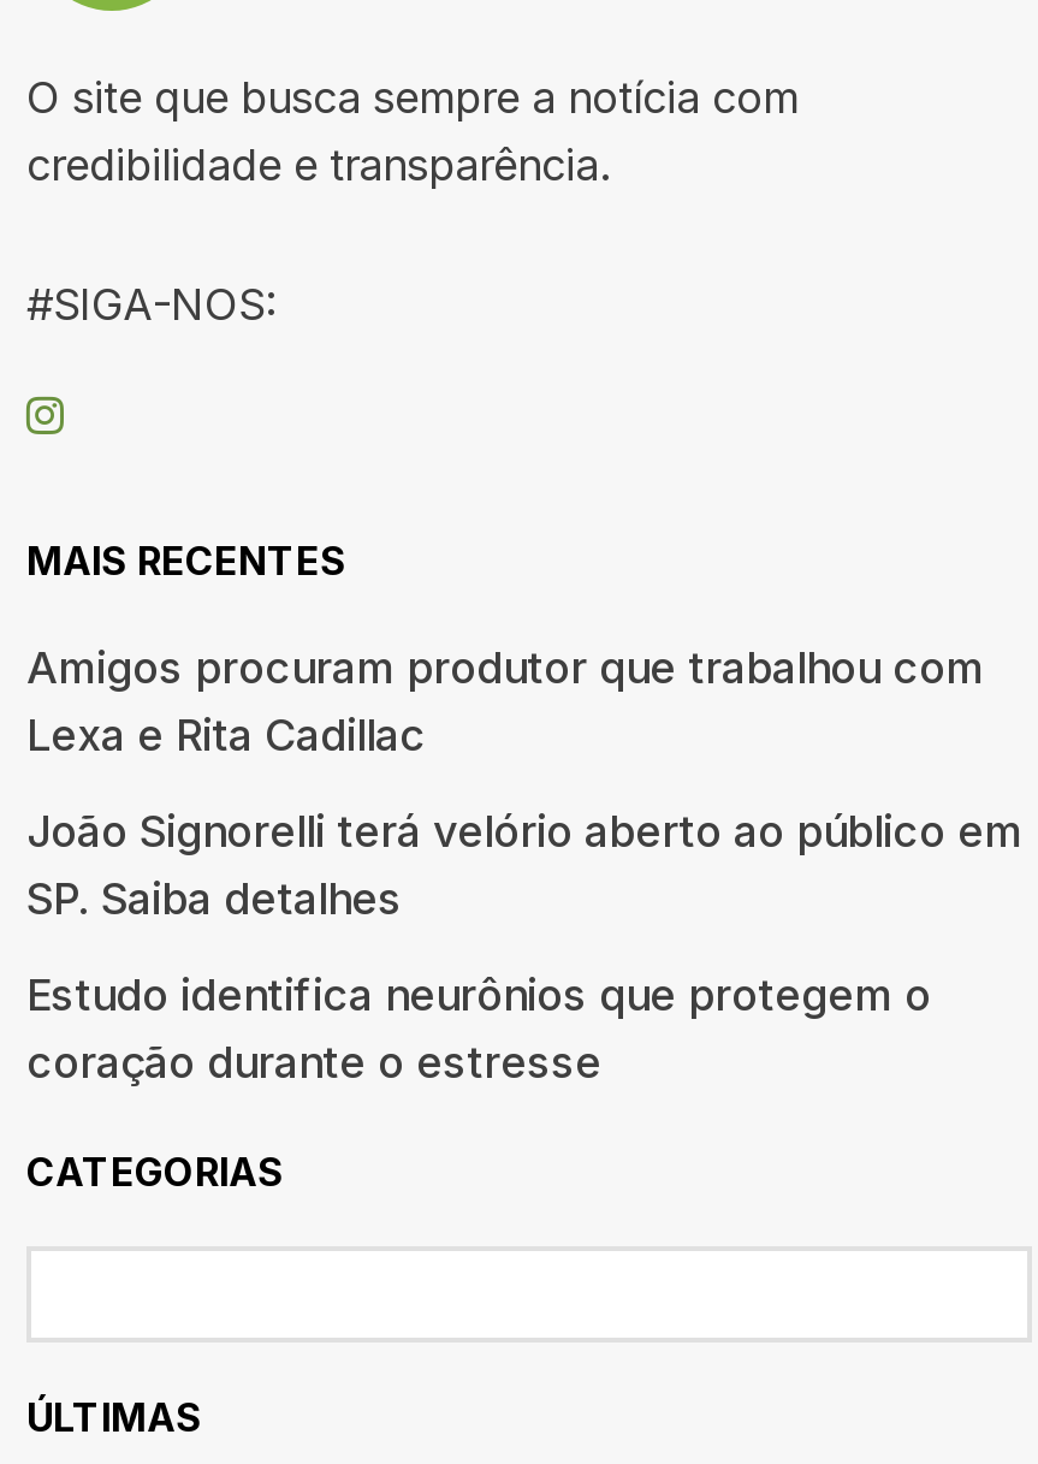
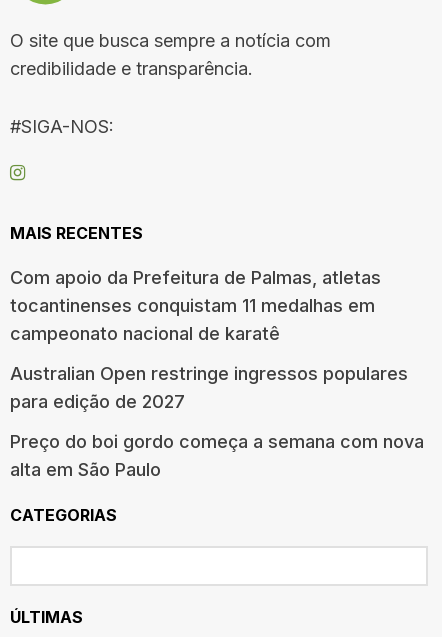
- Amigos procuram produtor que trabalhou com
- Lexa e Rita Cadillac
+ Com apoio da Prefeitura de Palmas, atletas
+ tocantinenses conquistam 11 medalhas em
+ campeonato nacional de karatê

- João Signorelli terá velório aberto ao público em
- SP. Saiba detalhes
+ Australian Open restringe ingressos populares
+ para edição de 2027

- Estudo identifica neurônios que protegem o
- coração durante o estresse
+ Preço do boi gordo começa a semana com nova
+ alta em São Paulo
